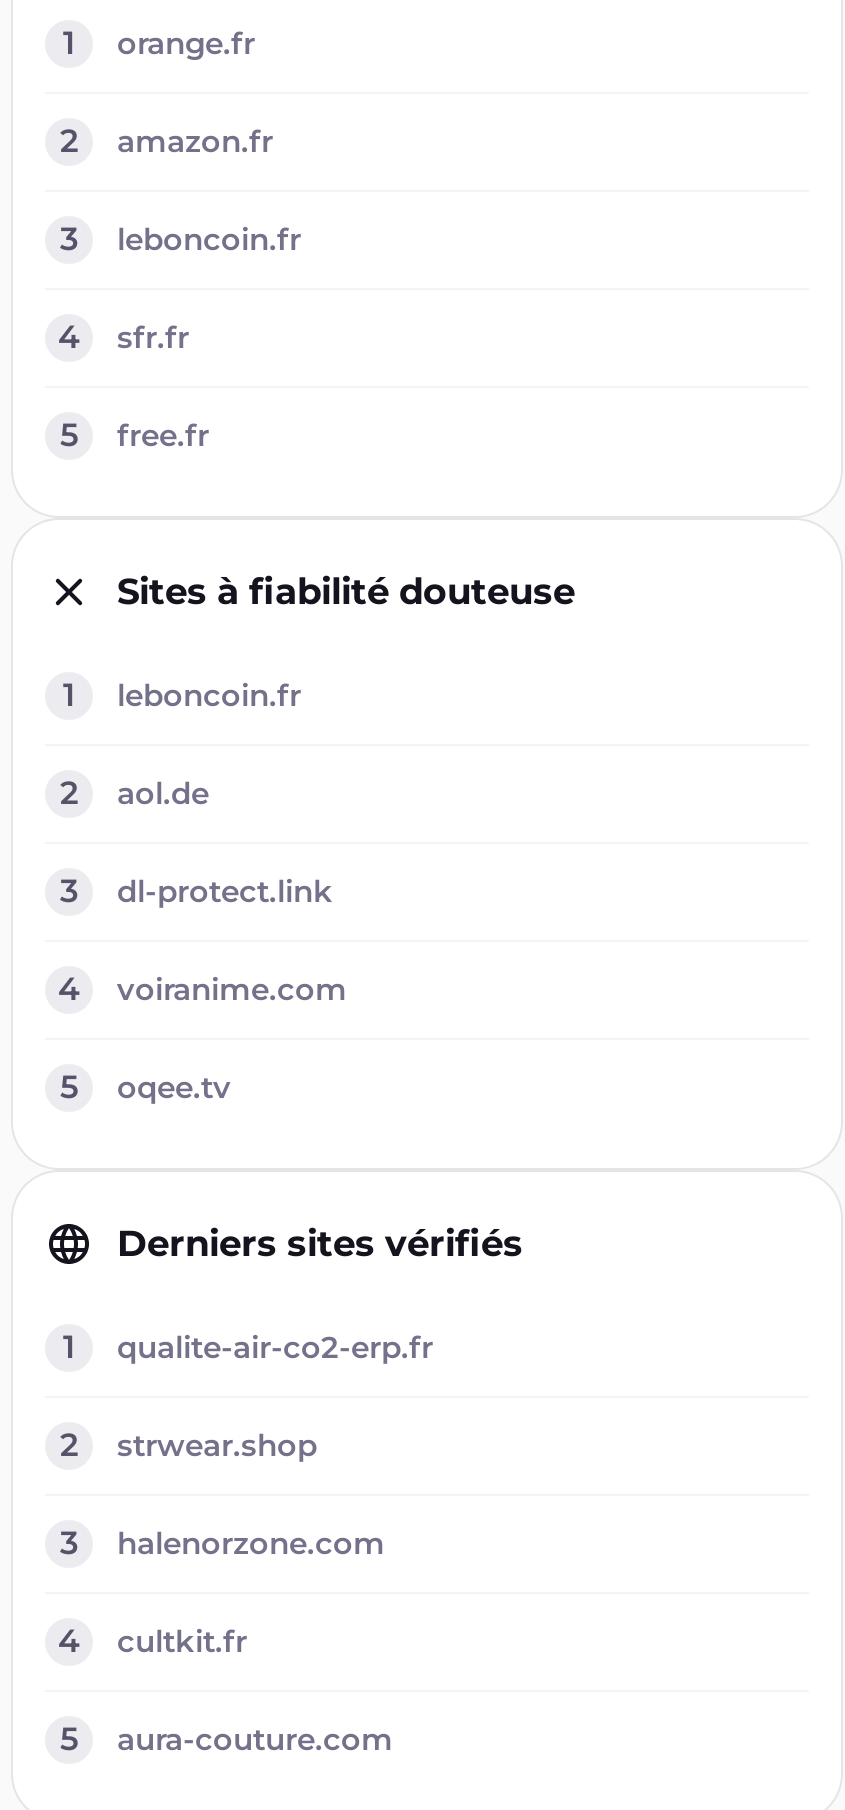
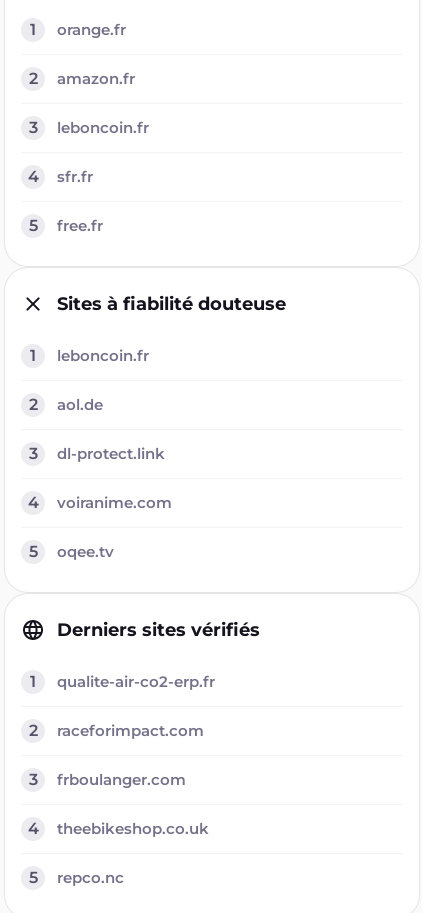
- strwear.shop
+ raceforimpact.com

- halenorzone.com
+ frboulanger.com

- cultkit.fr
+ theebikeshop.co.uk

- aura-couture.com
+ repco.nc
